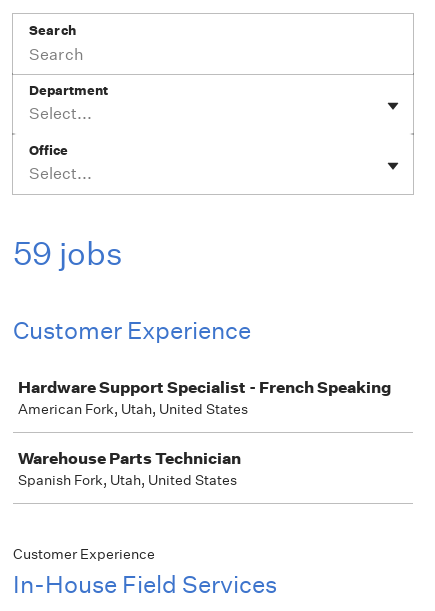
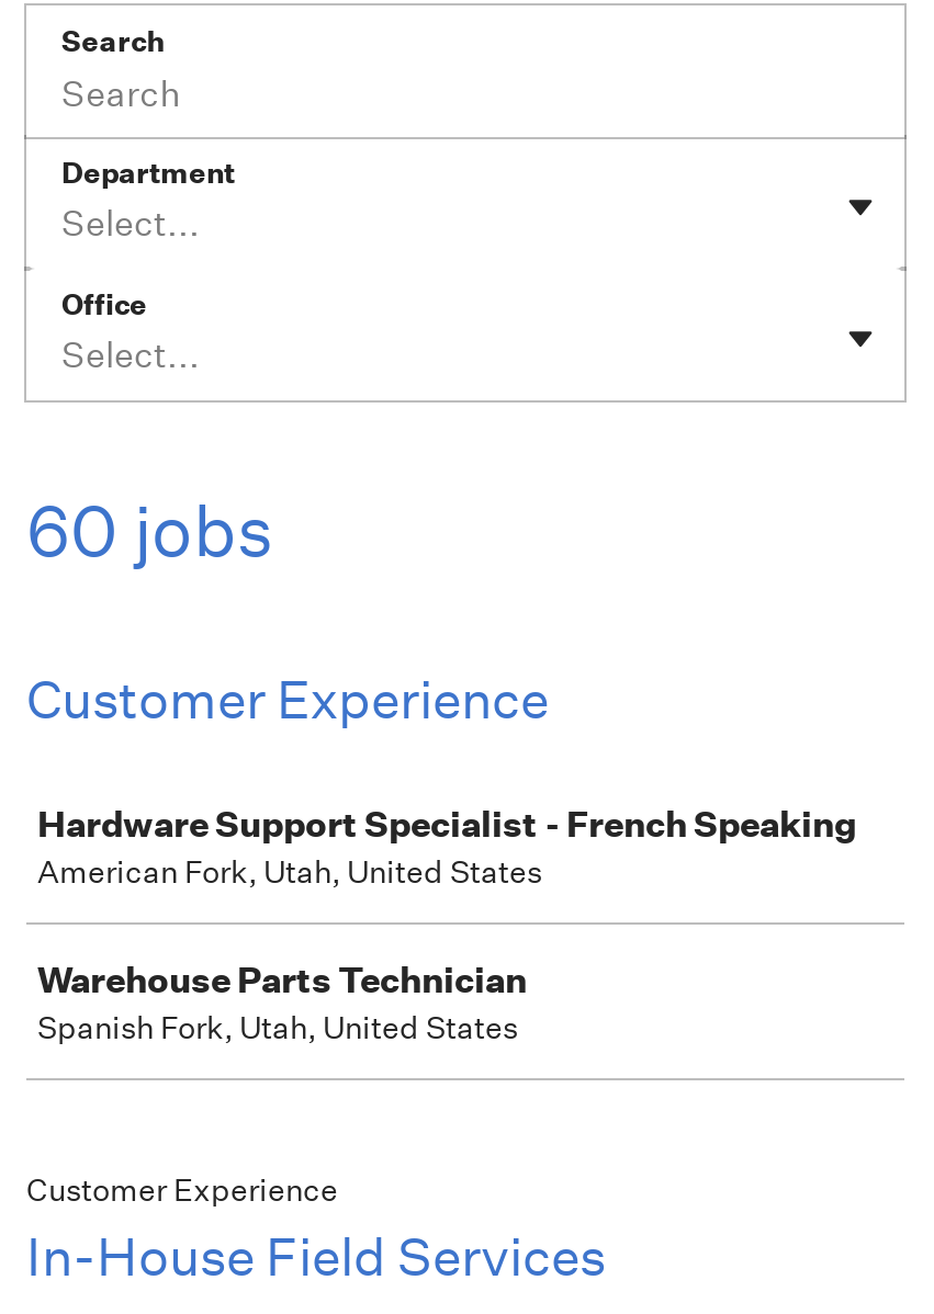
- 59 jobs
+ 60 jobs
